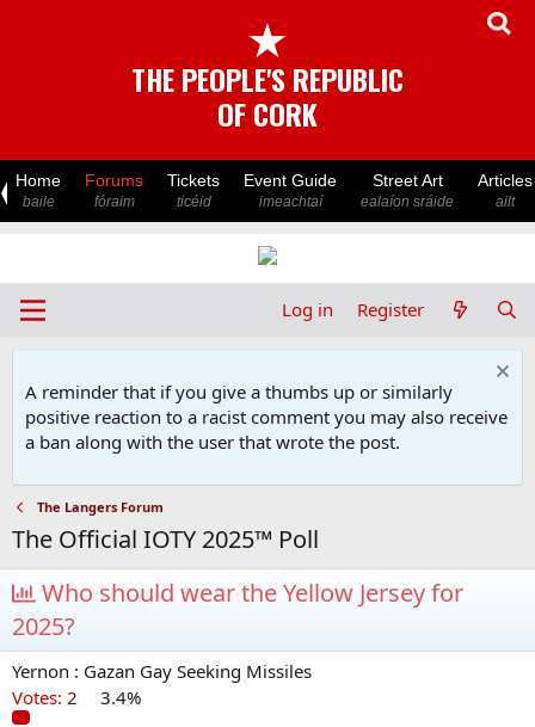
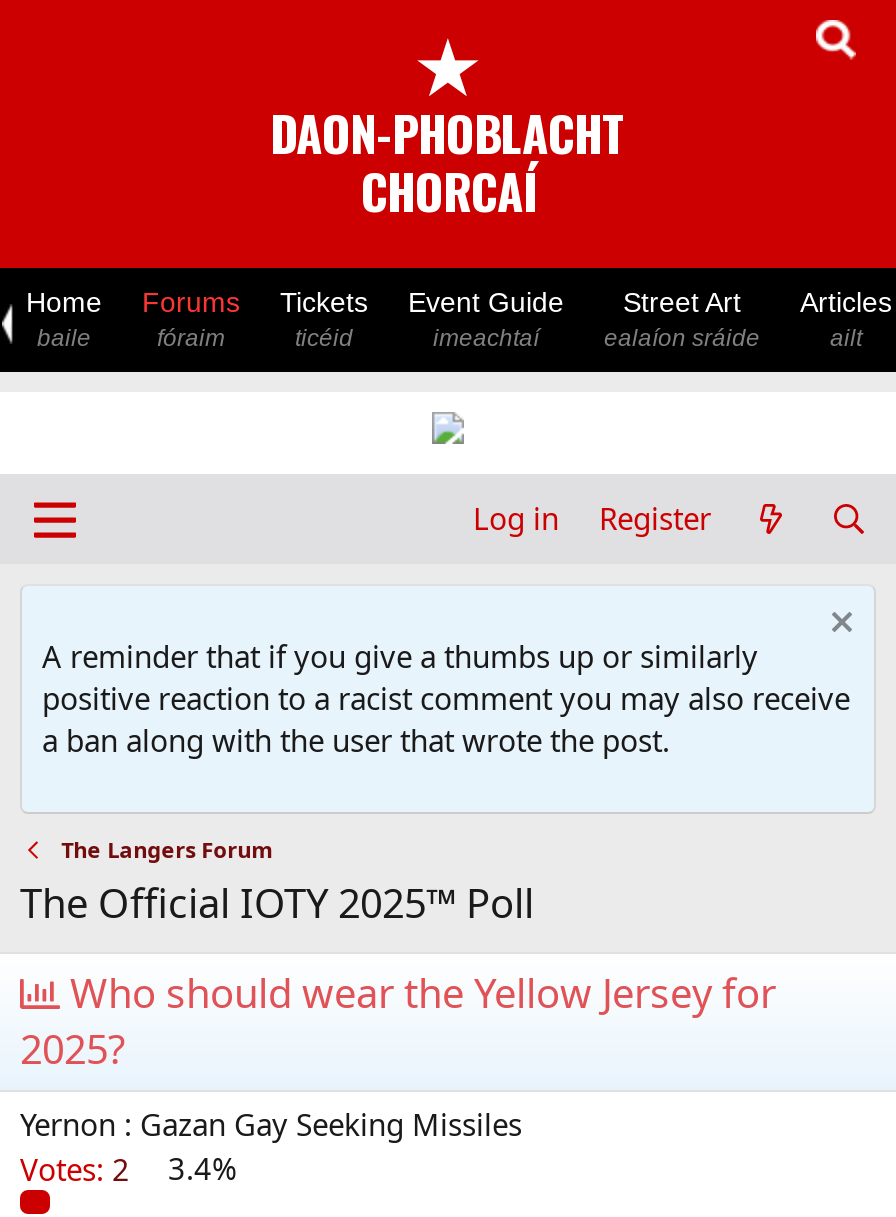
- THE PEOPLE'S REPUBLIC
- OF CORK
+ DAON-PHOBLACHT
+ CHORCAÍ
